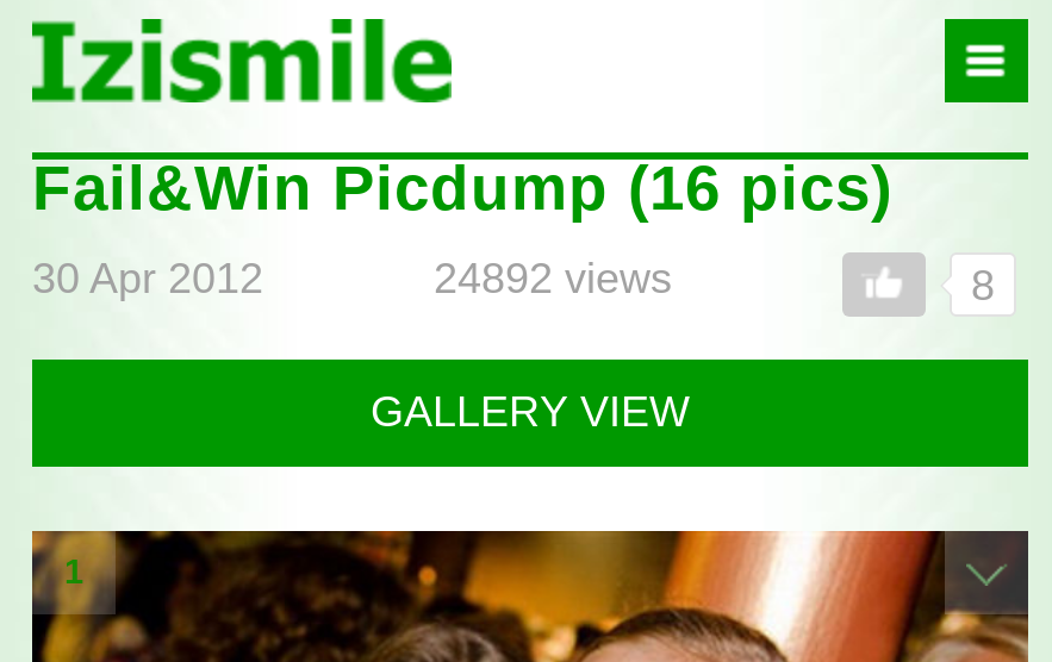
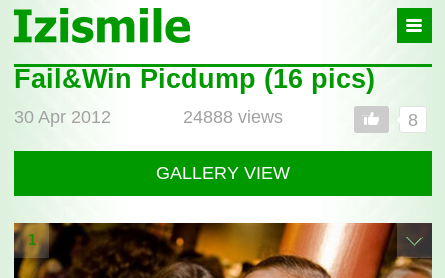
- 24892 views
+ 24888 views
